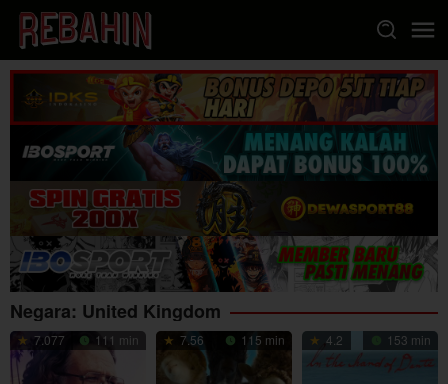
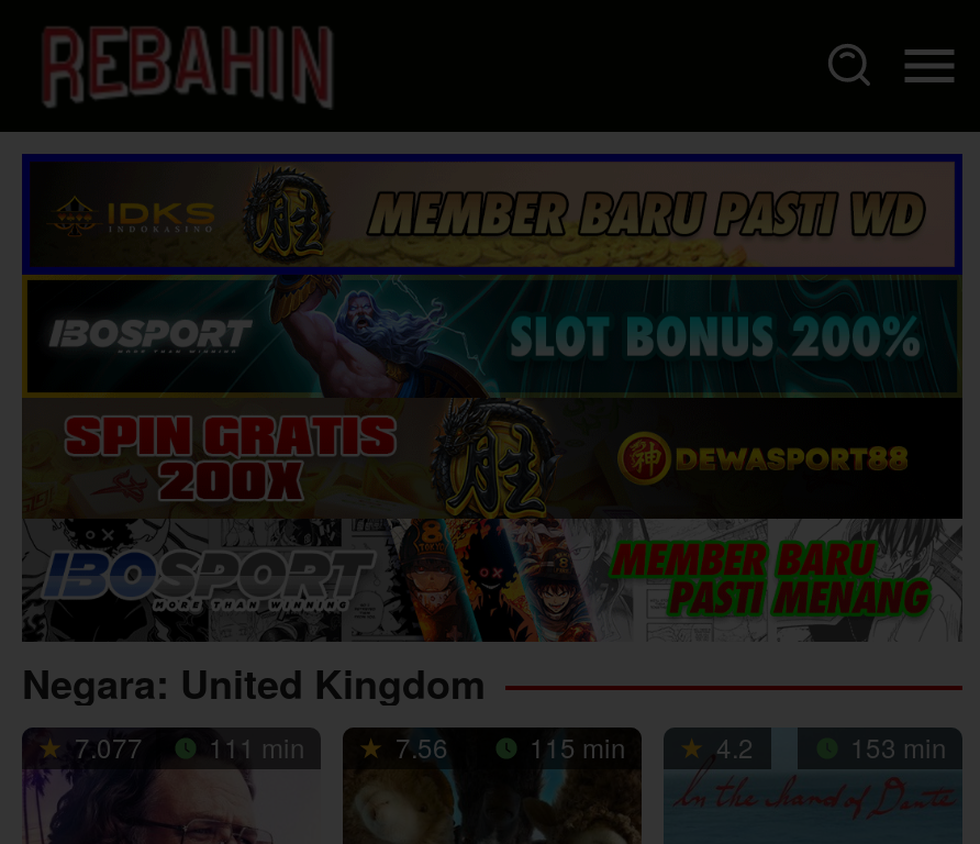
- [image]
+ [image]
